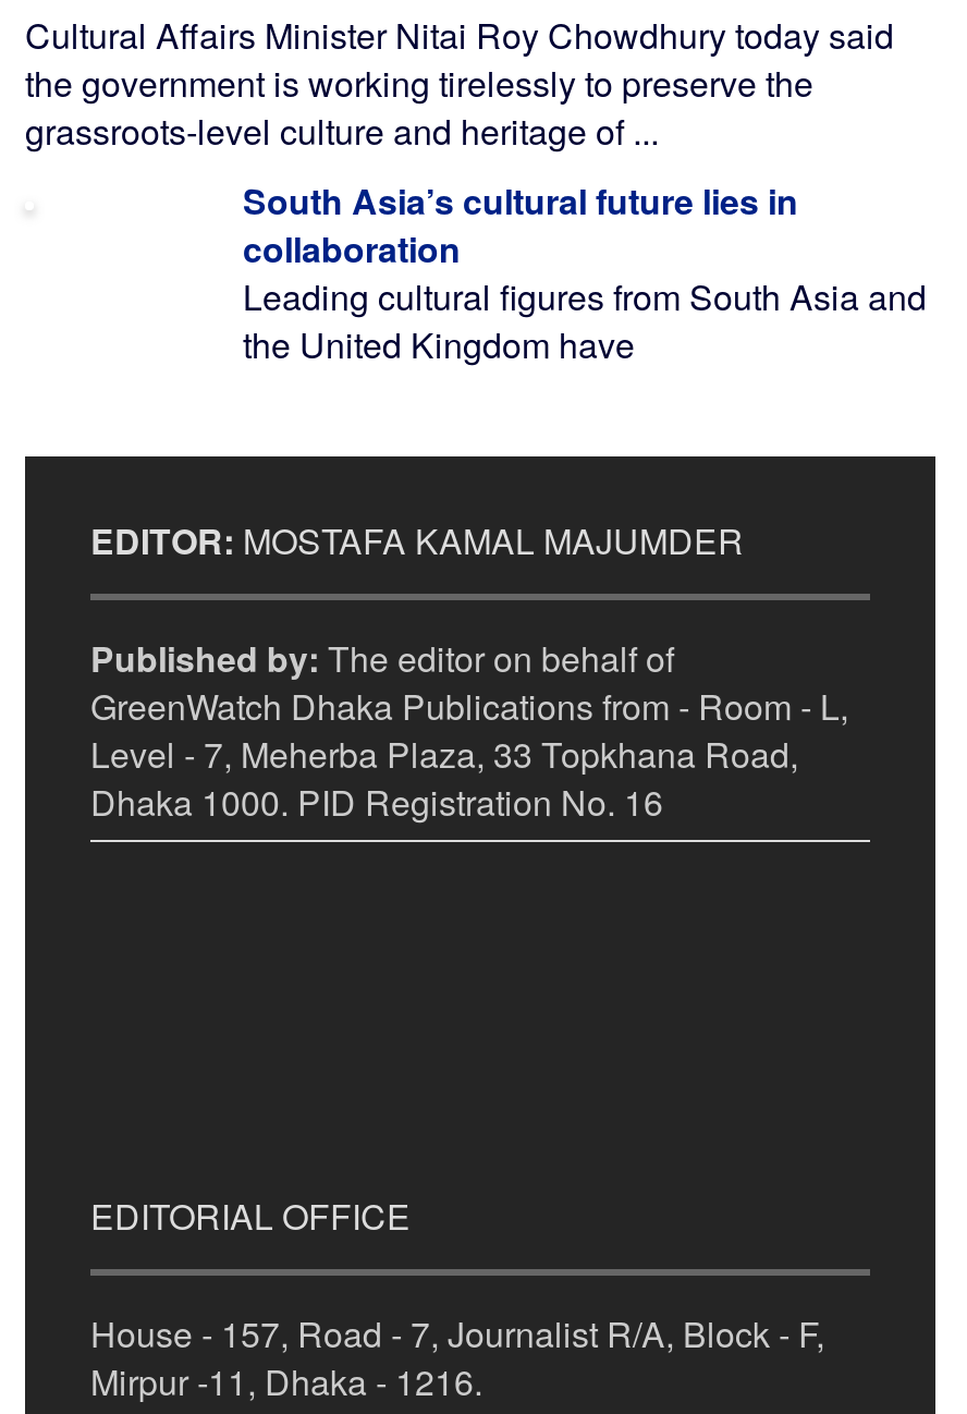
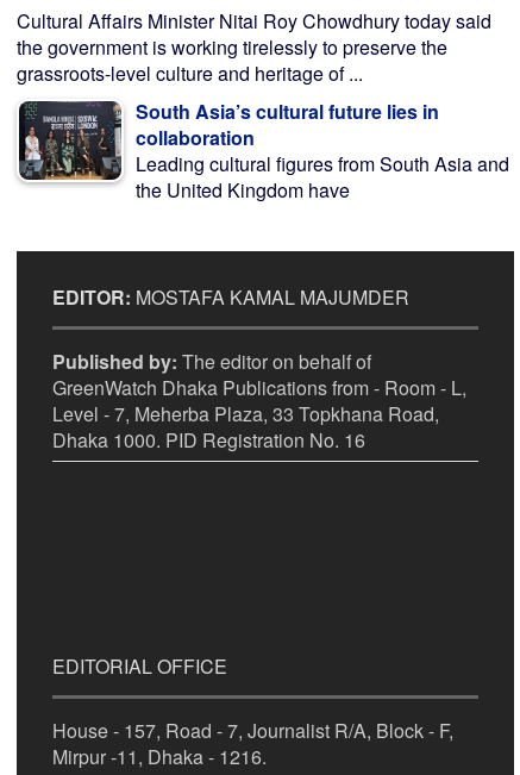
+ [image]
